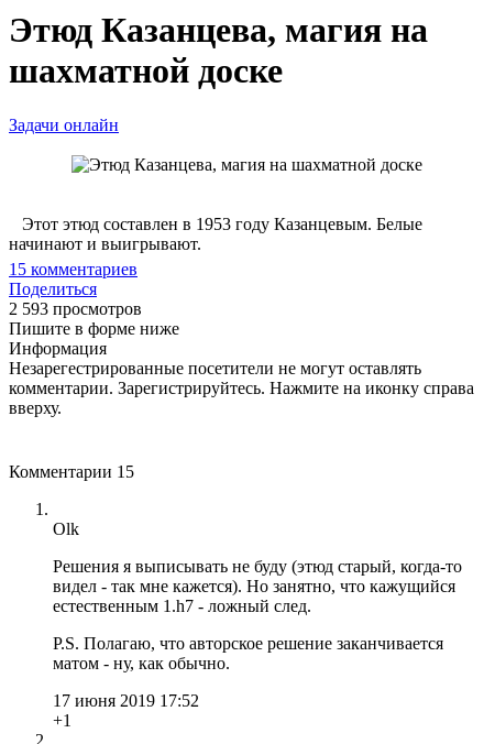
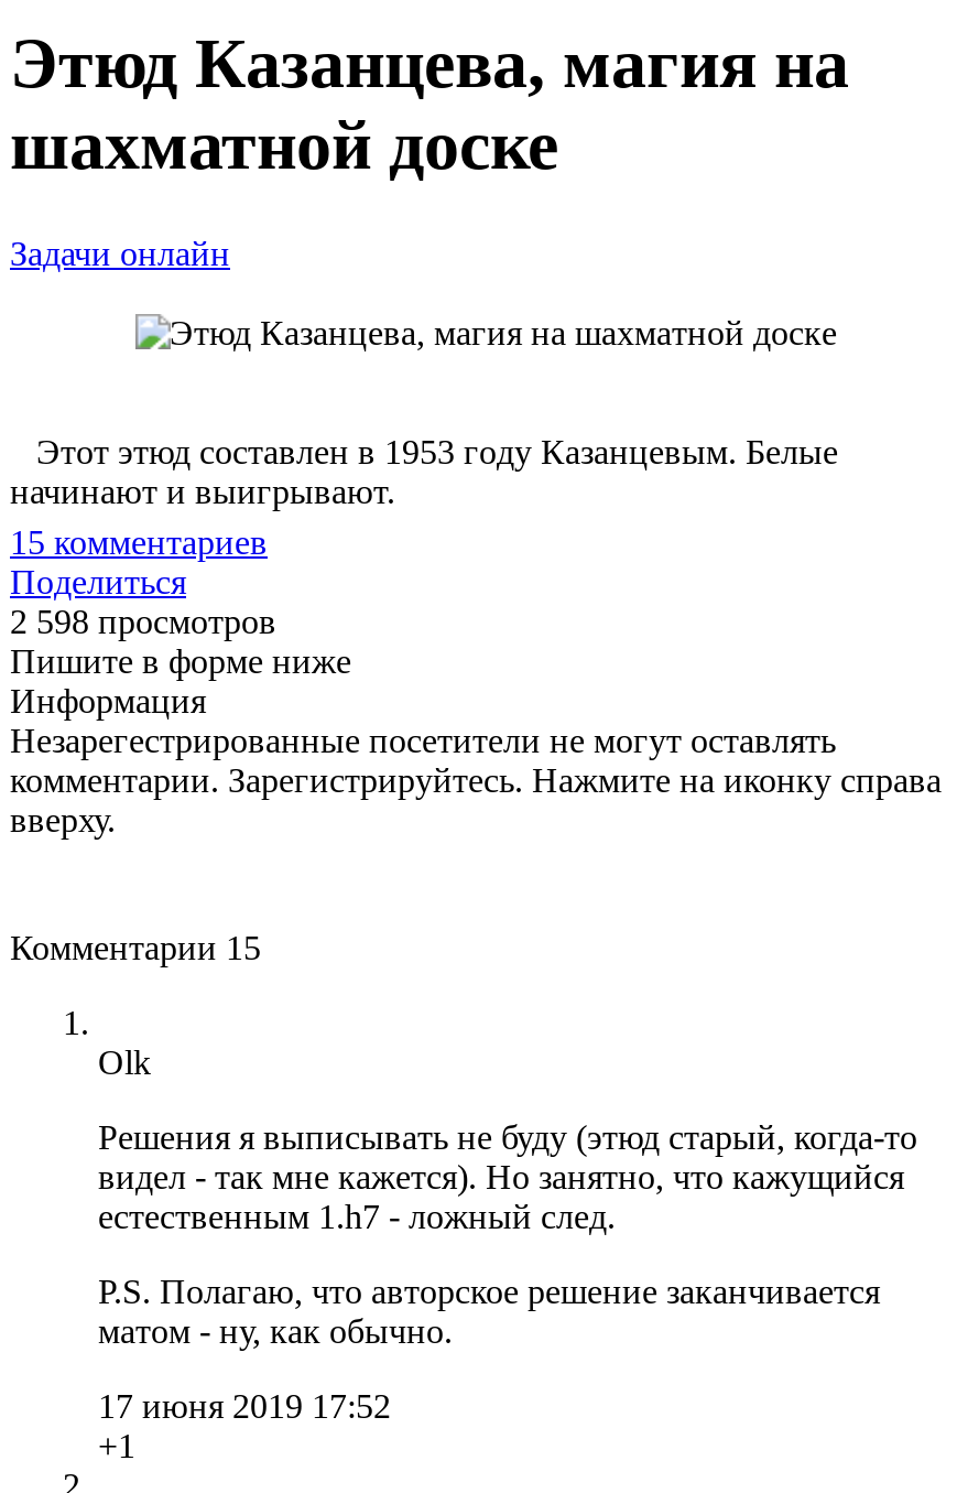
- 2 593 просмотров
+ 2 598 просмотров
